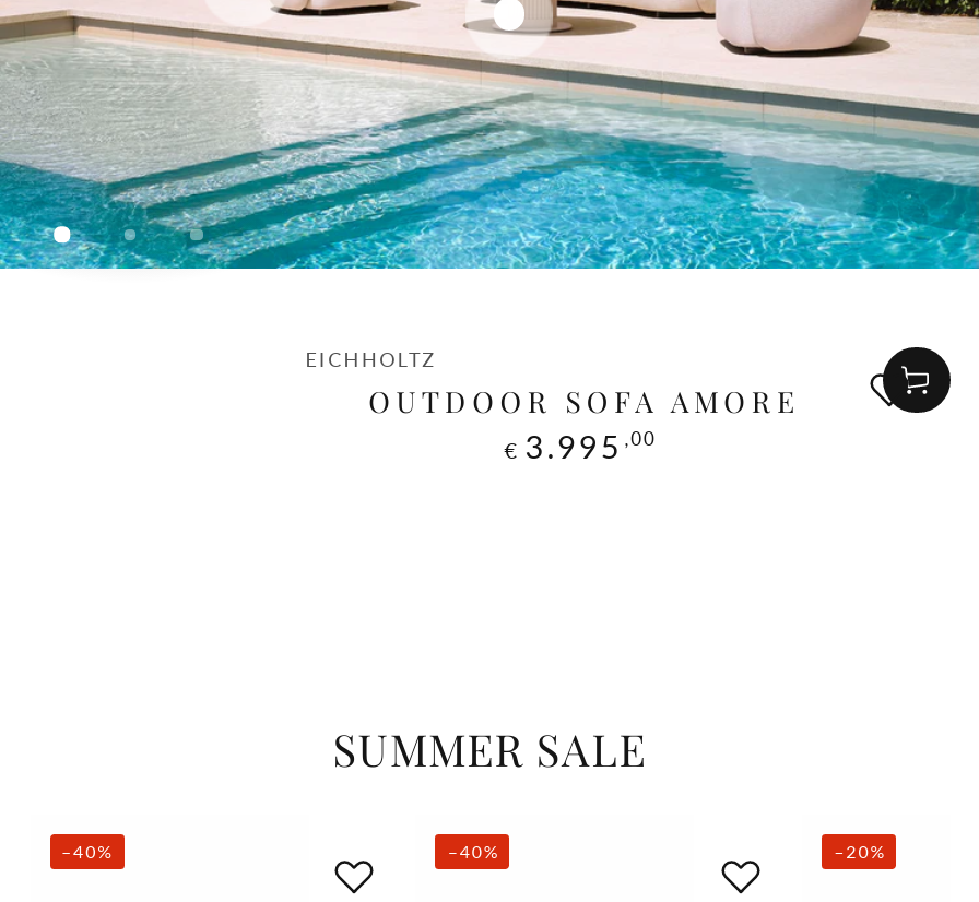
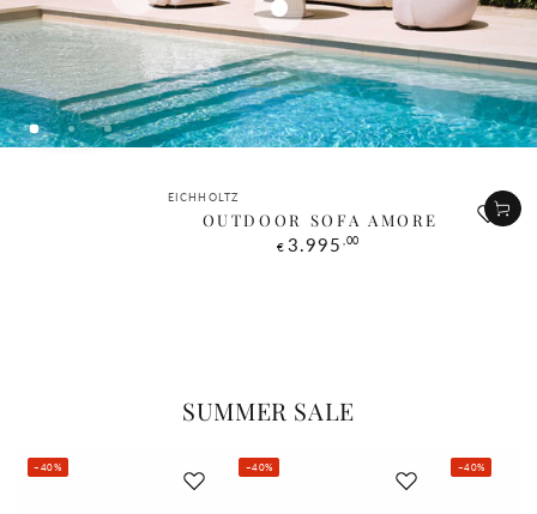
- –20%
+ –40%
